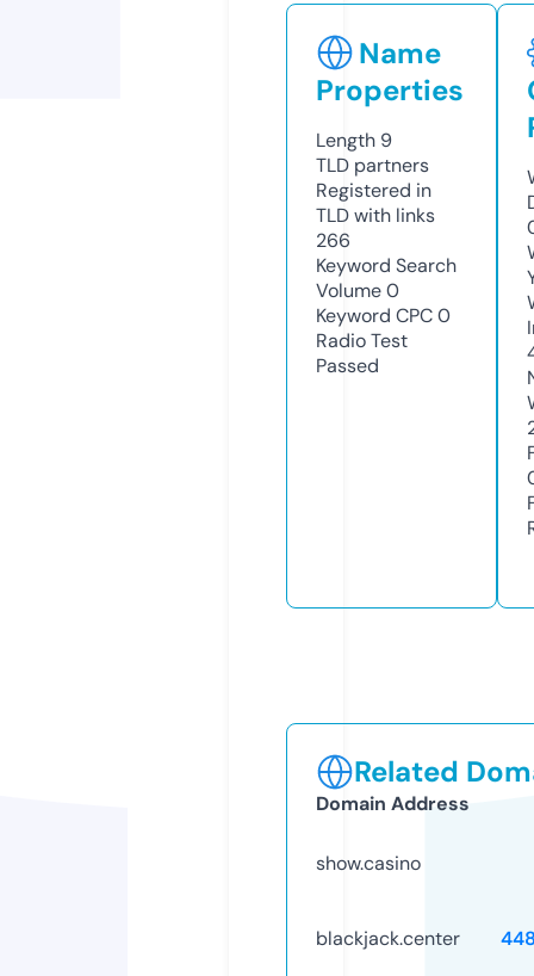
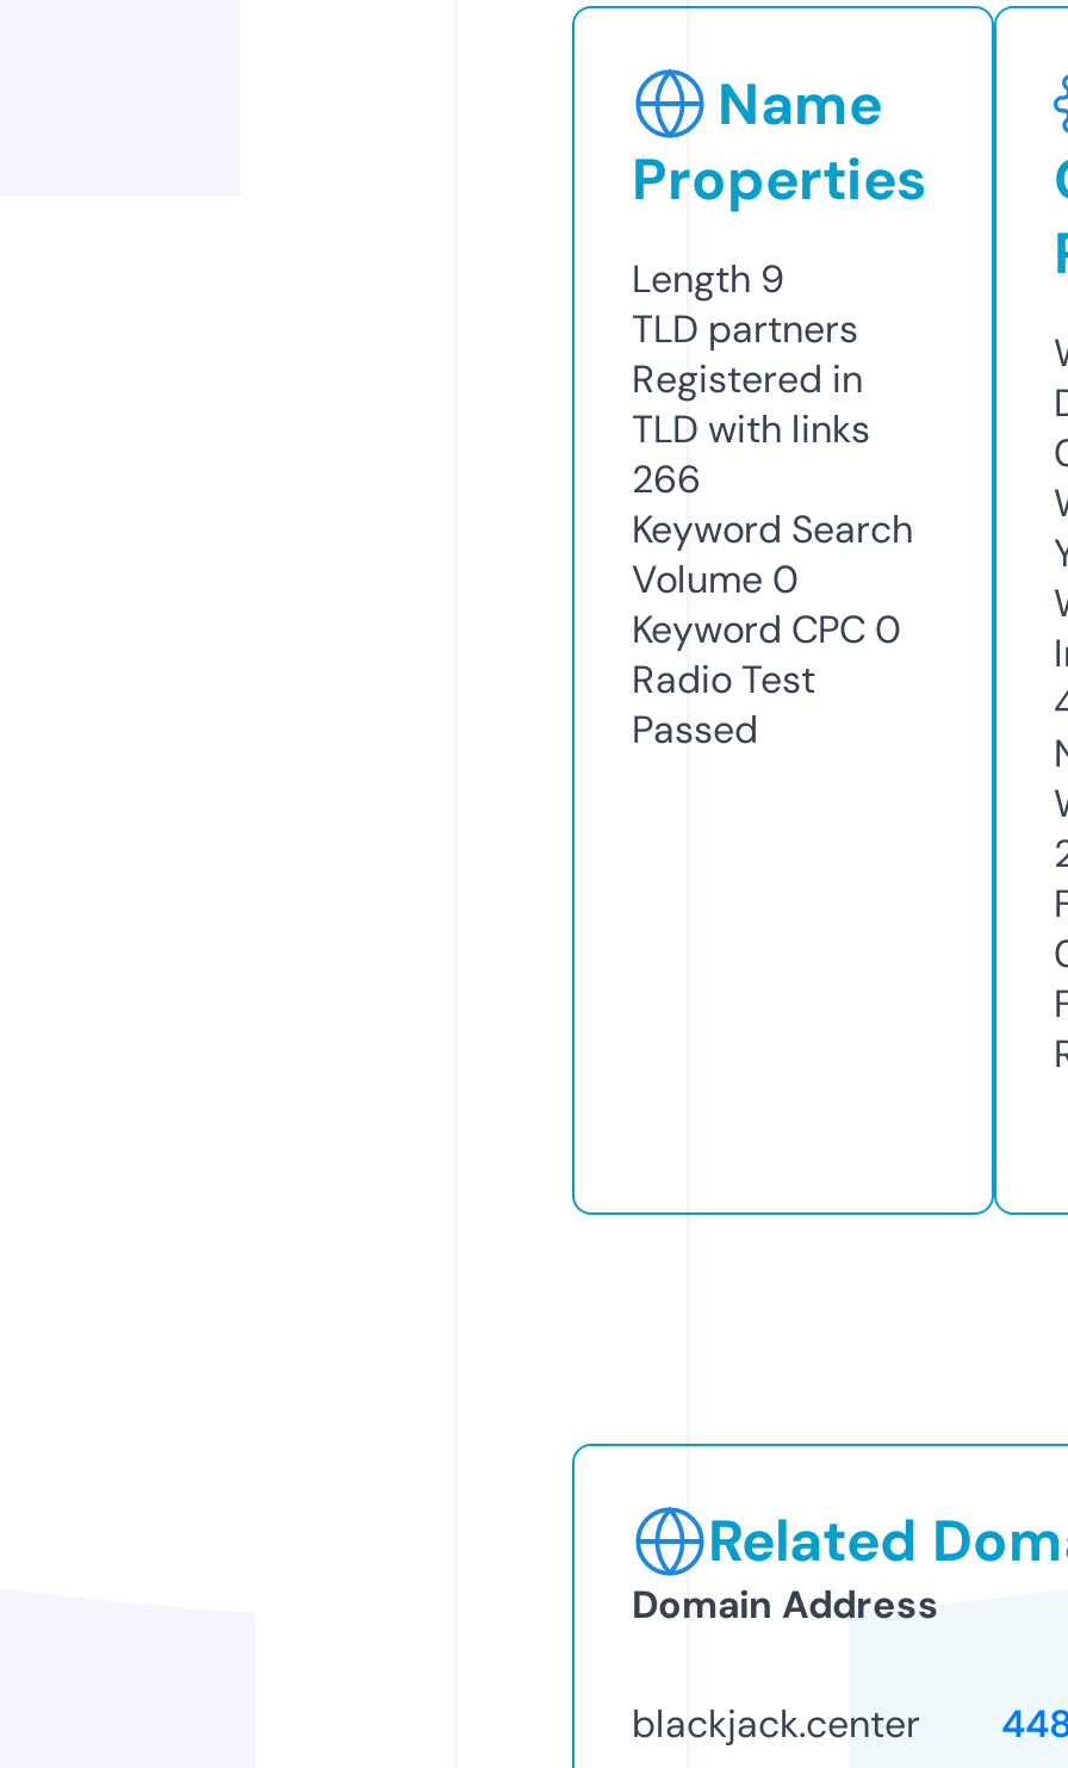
- show.casino
